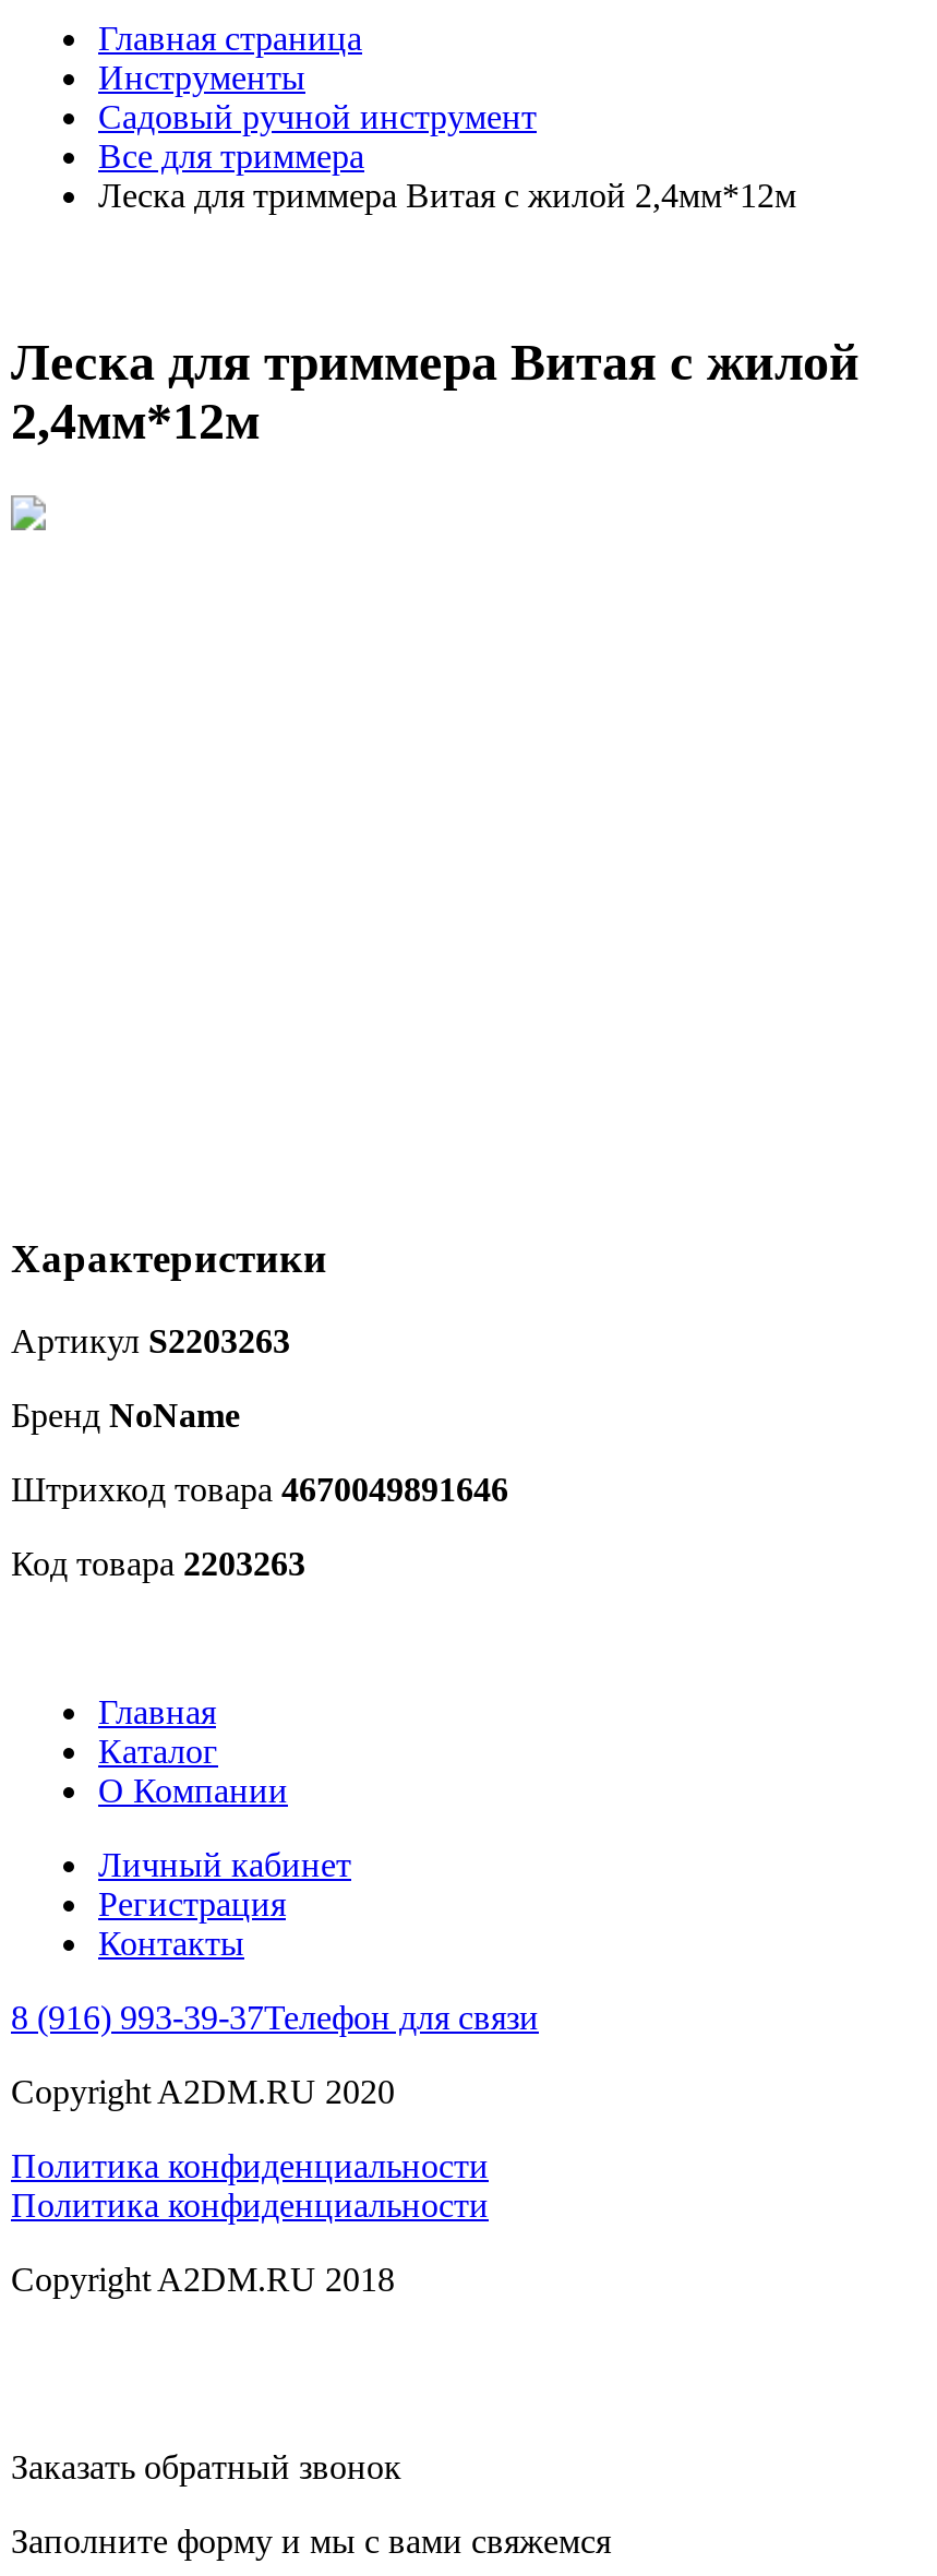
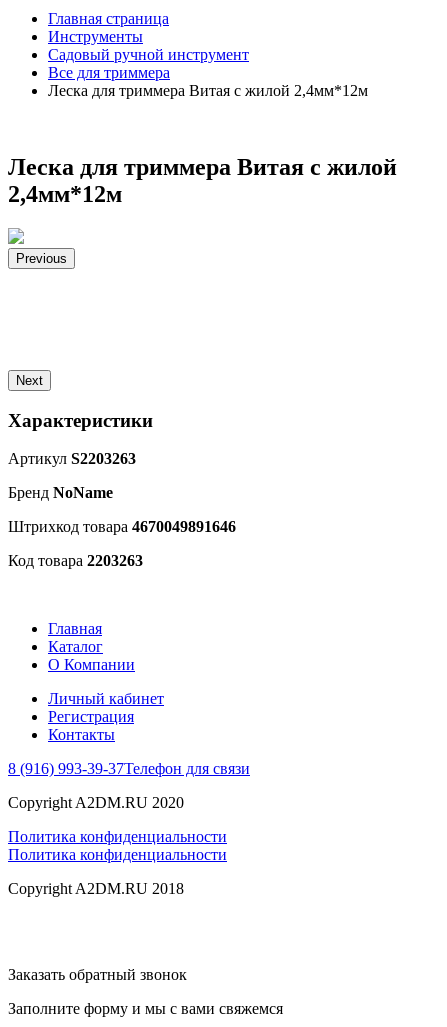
+ Previous

+ Next
